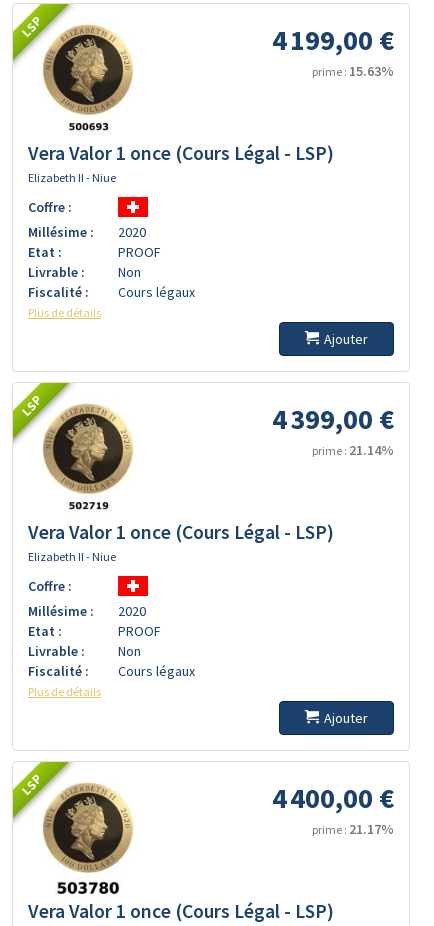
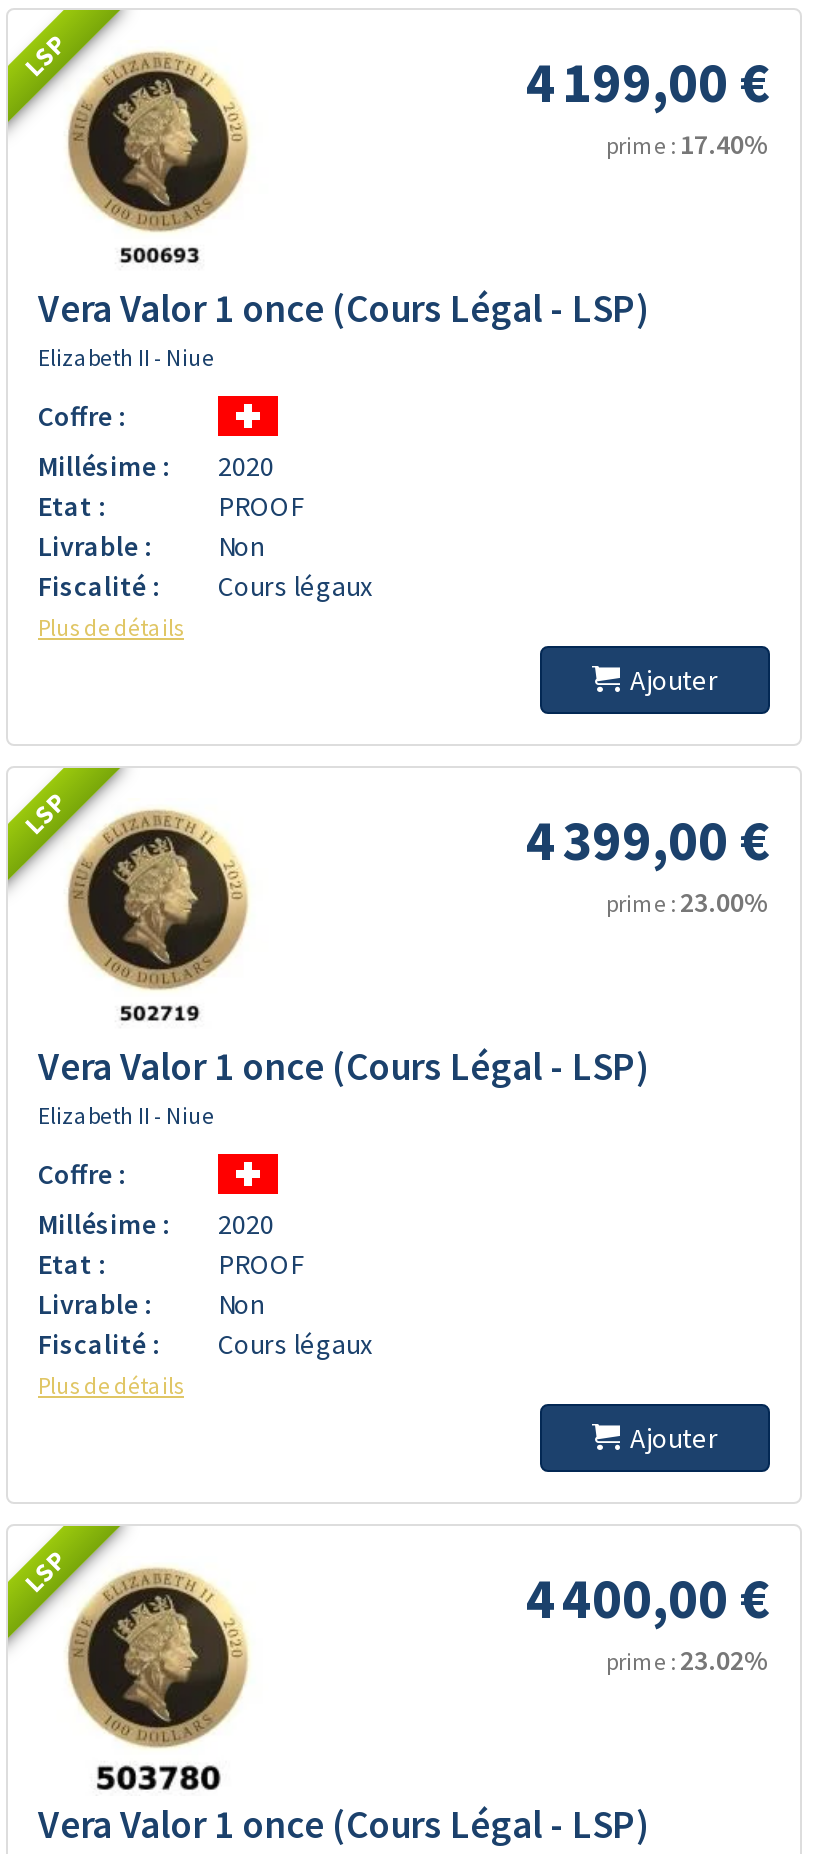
- prime : 15.63%
+ prime : 17.40%

- prime :21.14%
+ prime :23.00%

- prime :21.17%
+ prime :23.02%
